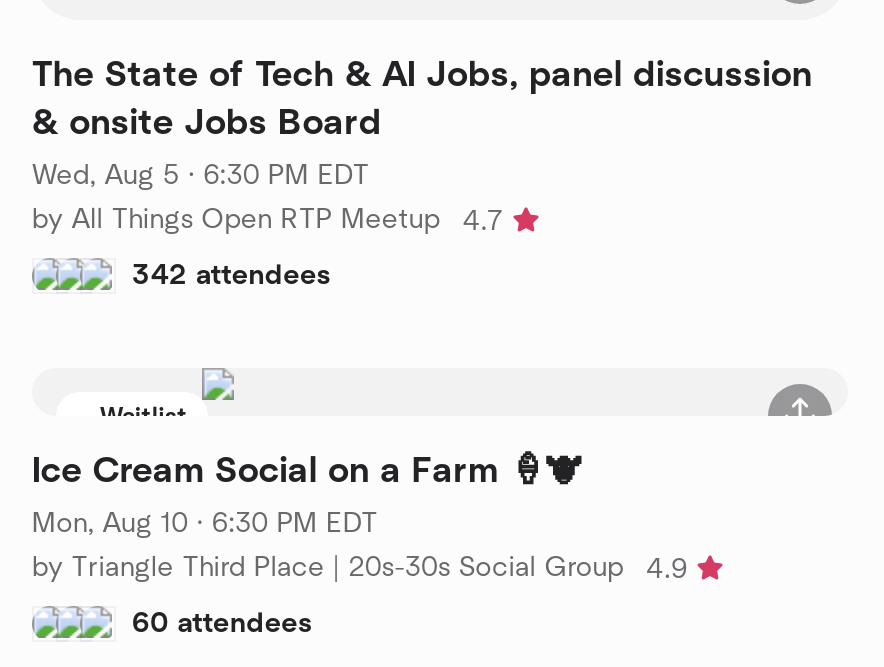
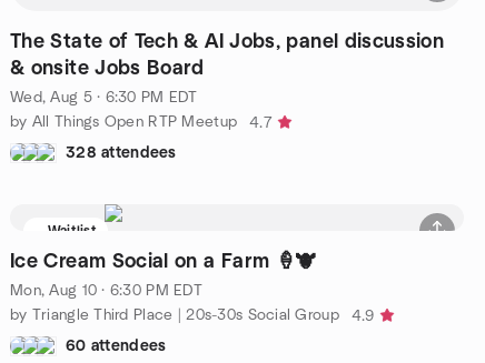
- 342 attendees
+ 328 attendees
